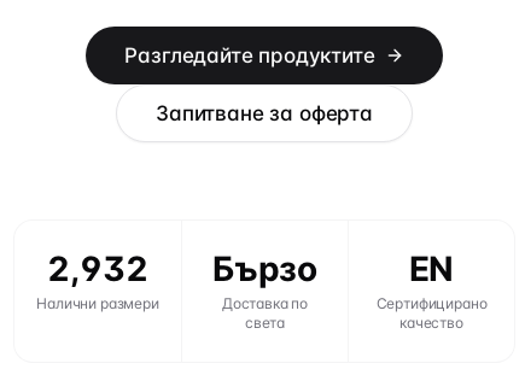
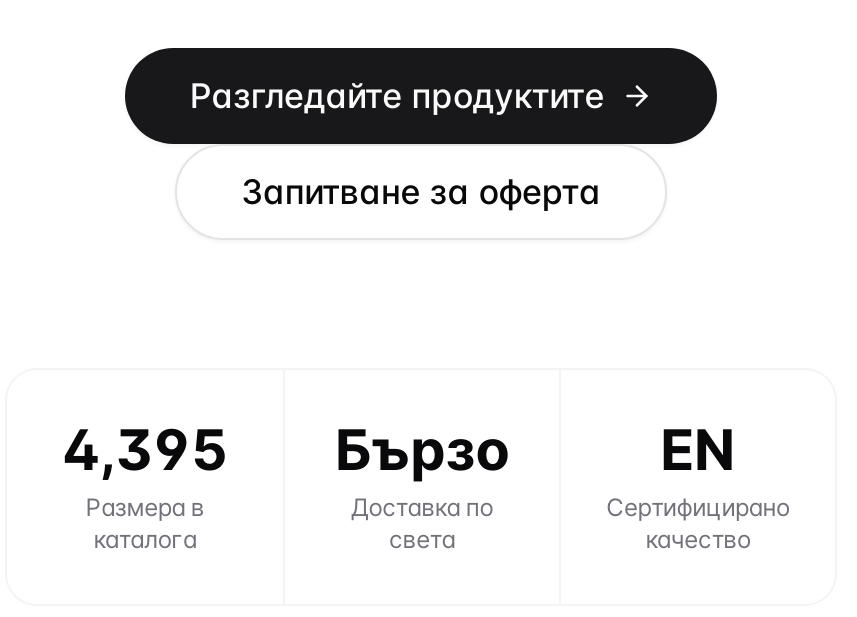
- 2,932
- Налични размери
+ 4,395
+ Размера в
+ каталога
